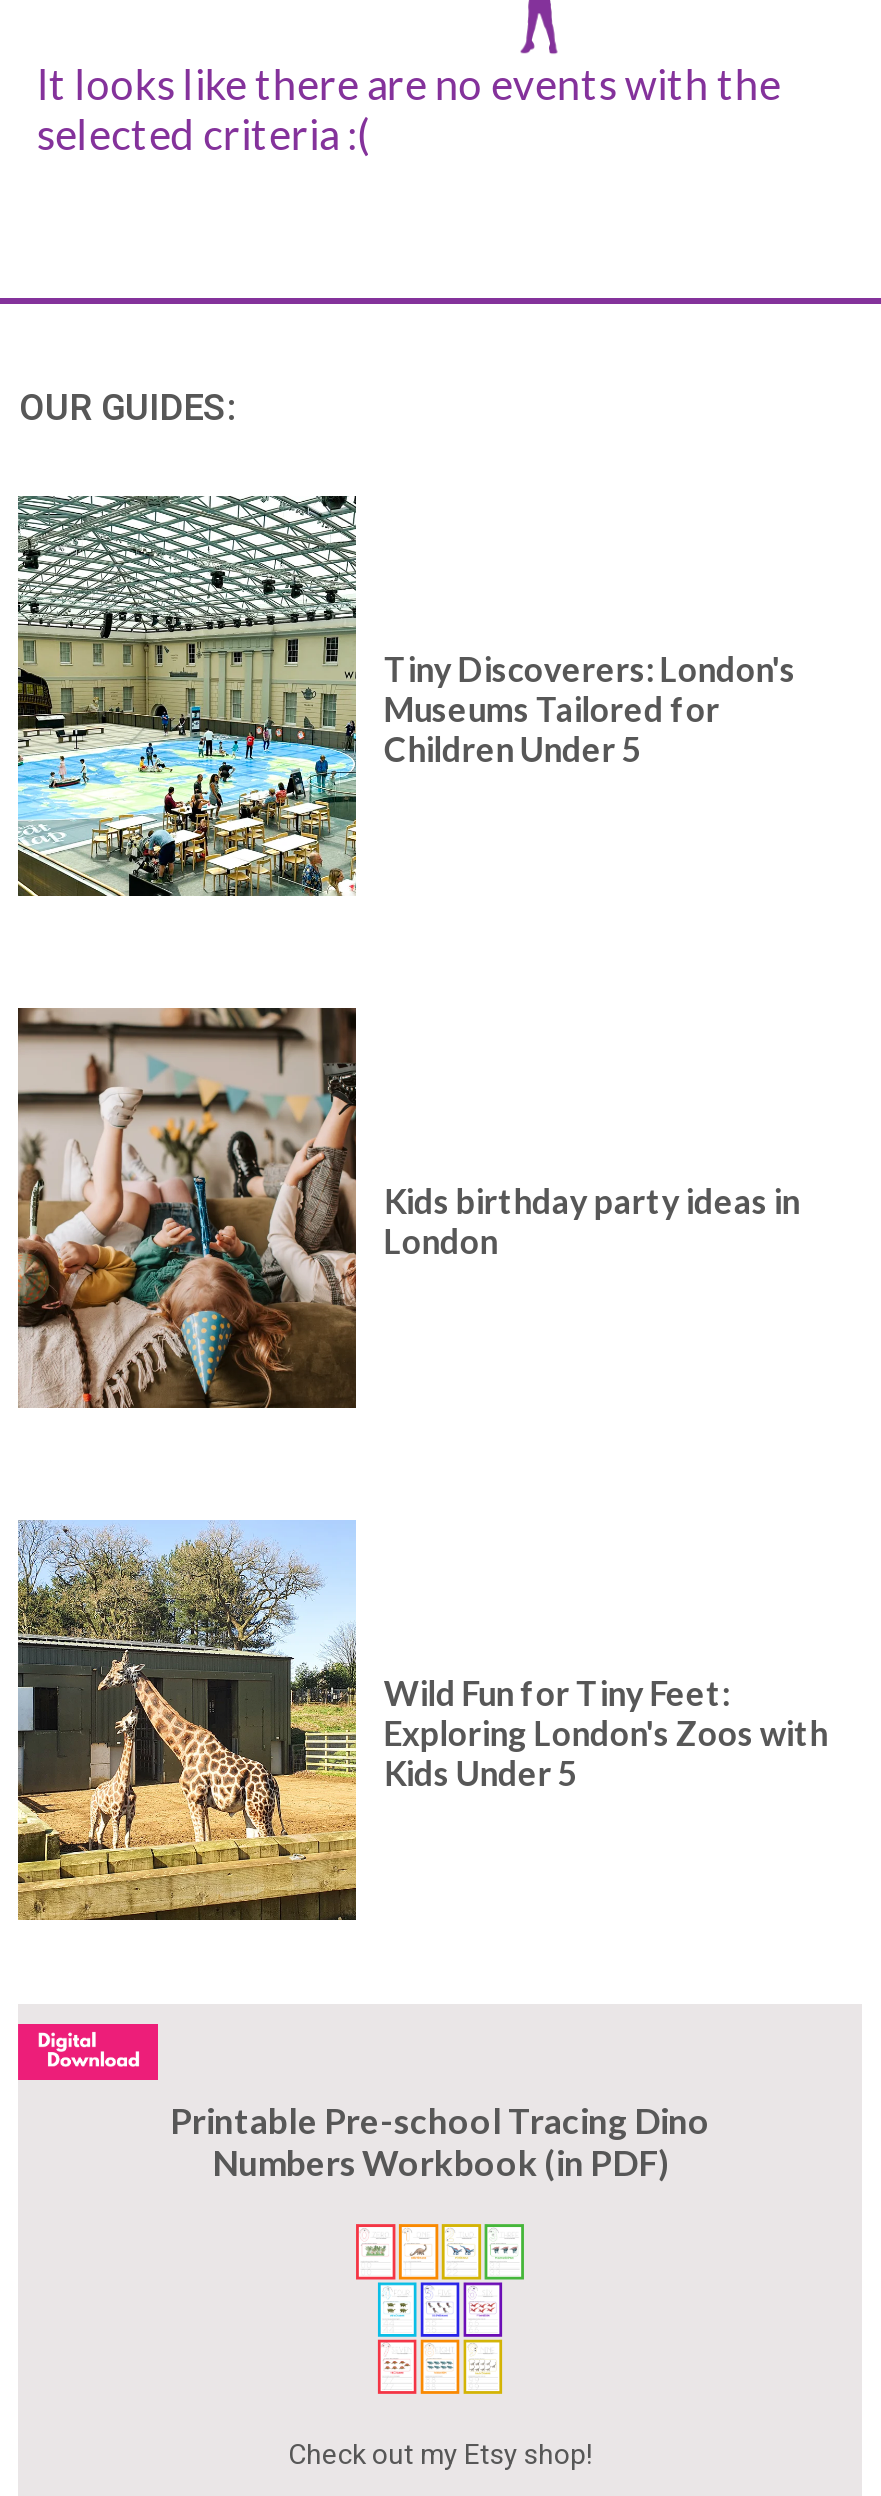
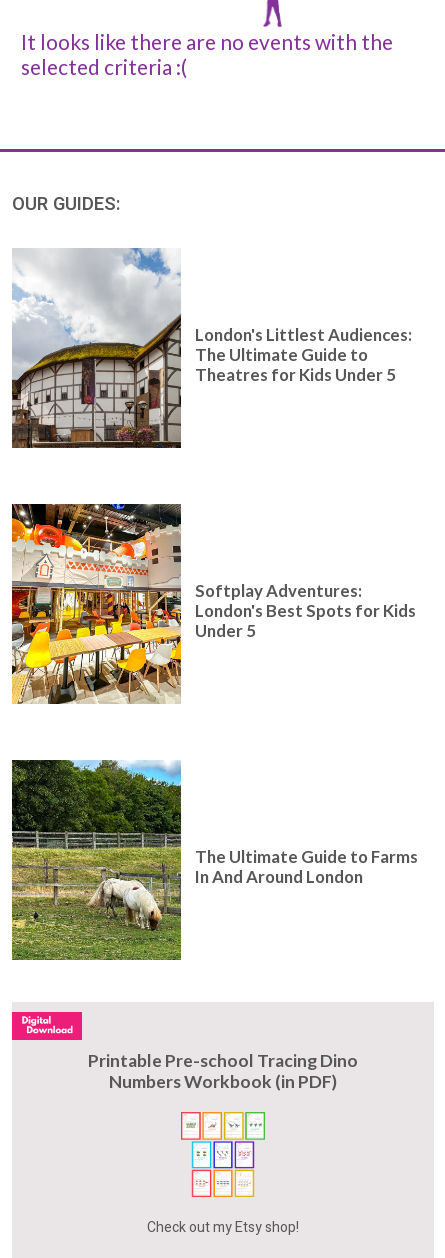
- [image]
- Tiny Discoverers: London's
- Museums Tailored for
- Children Under 5
+ [image]
+ London's Littlest Audiences:
+ The Ultimate Guide to
+ Theatres for Kids Under 5

- [image]
- Kids birthday party ideas in
- London
+ [image]
+ Softplay Adventures:
+ London's Best Spots for Kids
+ Under 5

- [image]
- Wild Fun for Tiny Feet:
- Exploring London's Zoos with
- Kids Under 5
+ [image]
+ The Ultimate Guide to Farms
+ In And Around London
